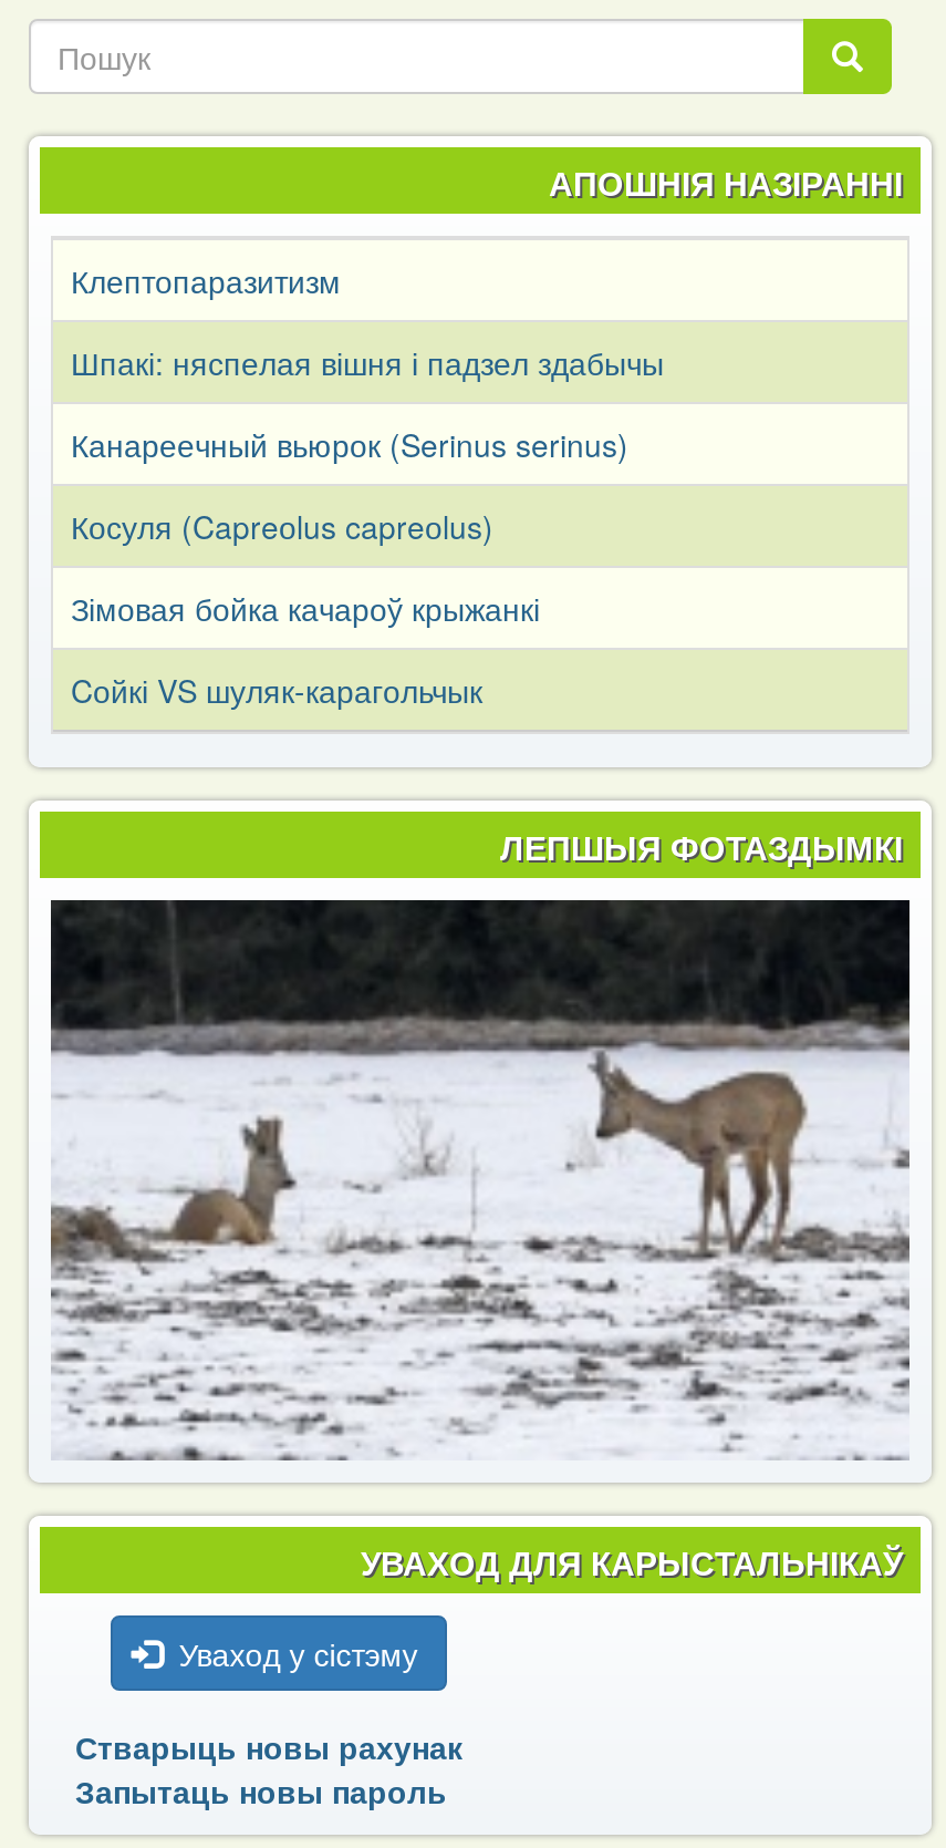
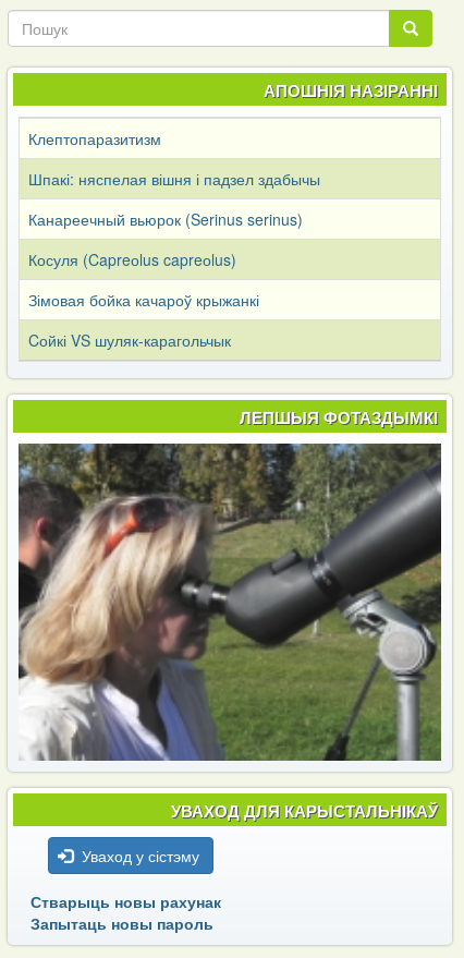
- [image]
+ [image]
